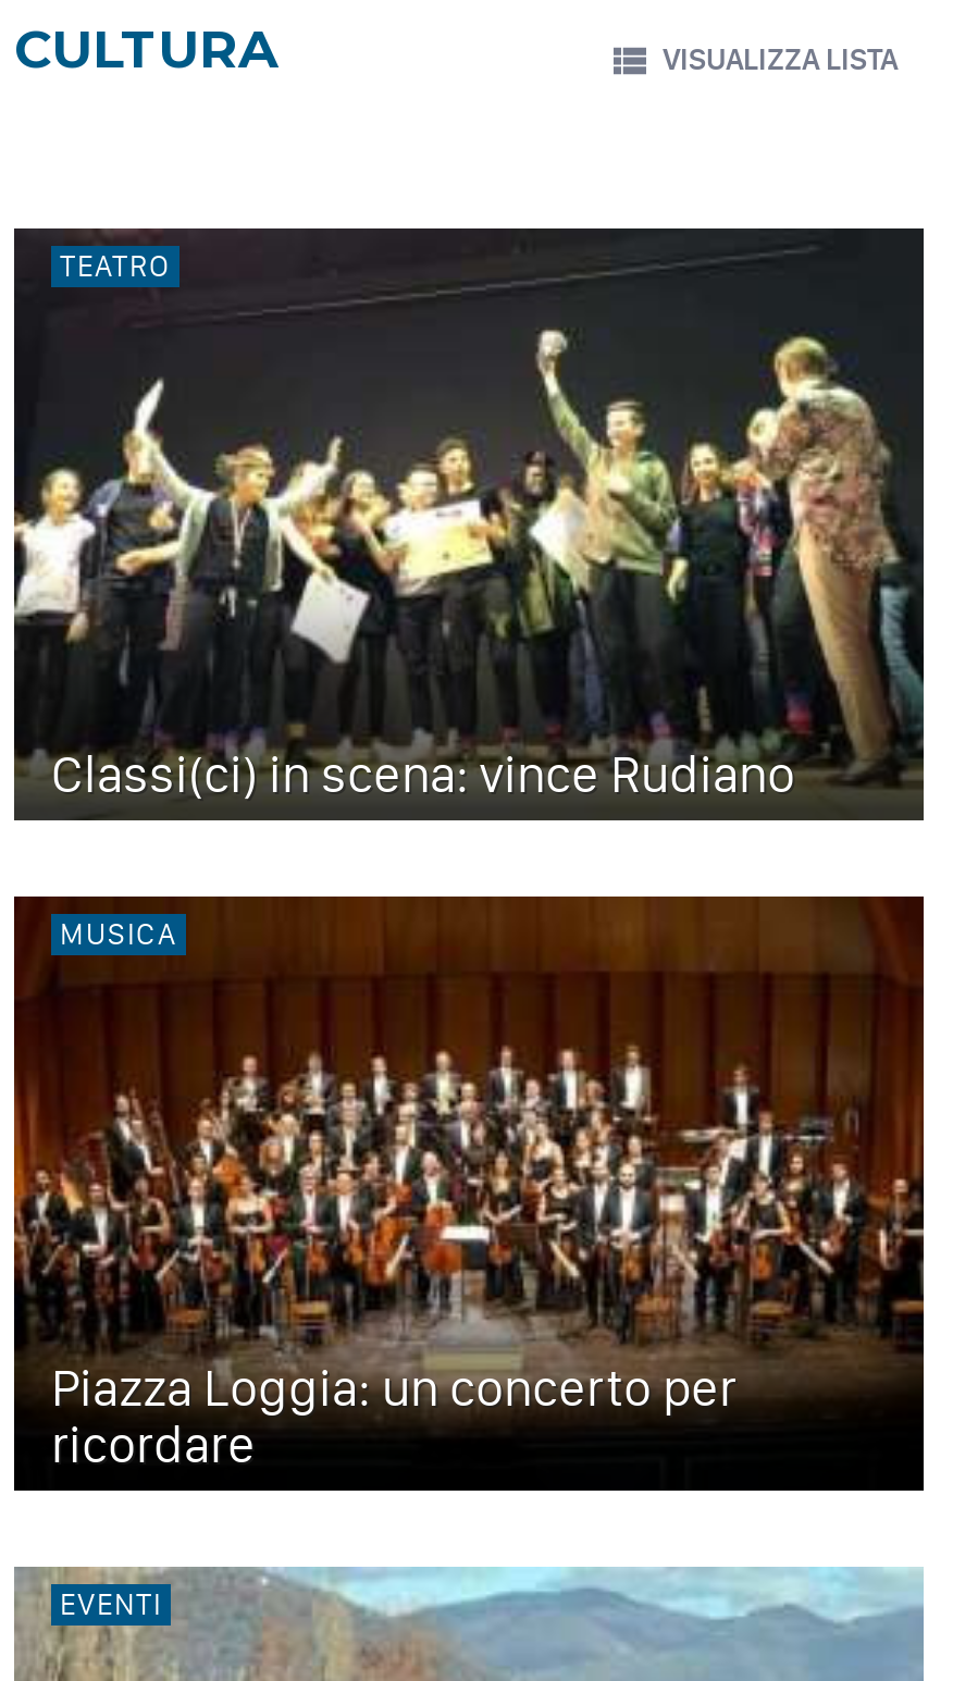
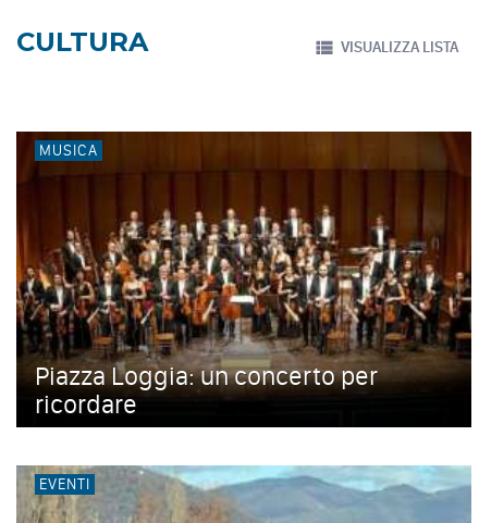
- [image]
- TEATRO

- Classi(ci) in scena: vince Rudiano
